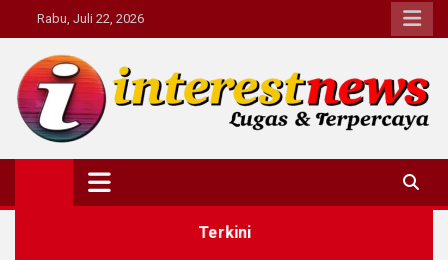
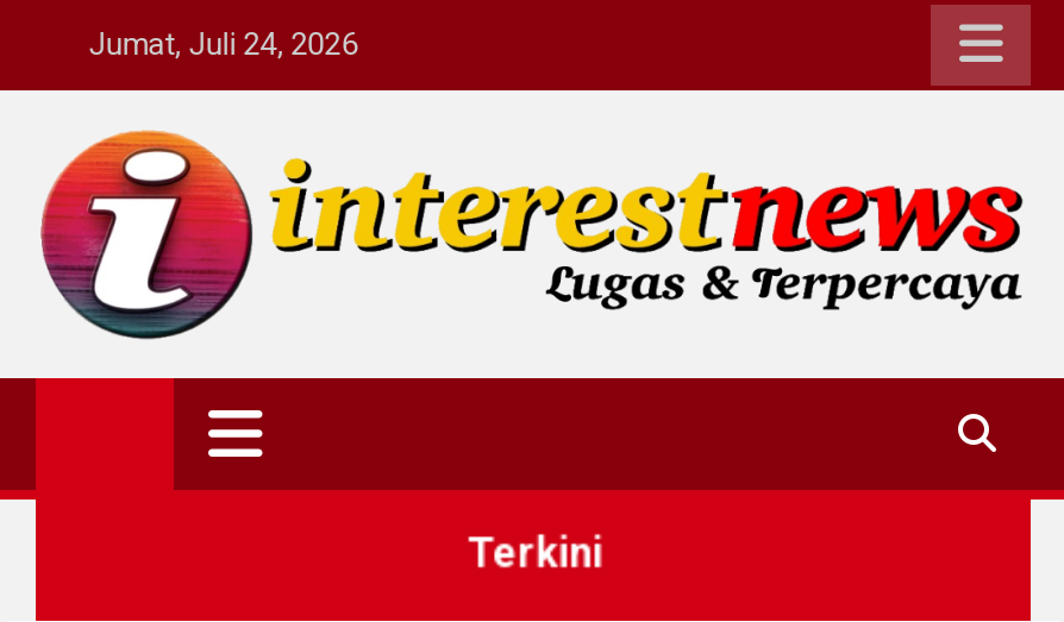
- Rabu, Juli 22, 2026
+ Jumat, Juli 24, 2026
